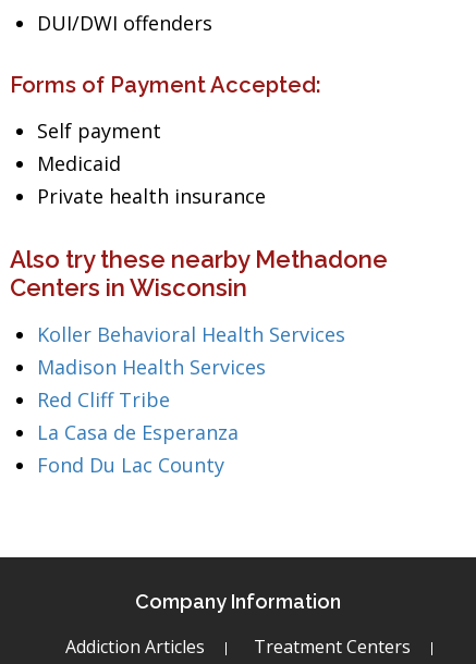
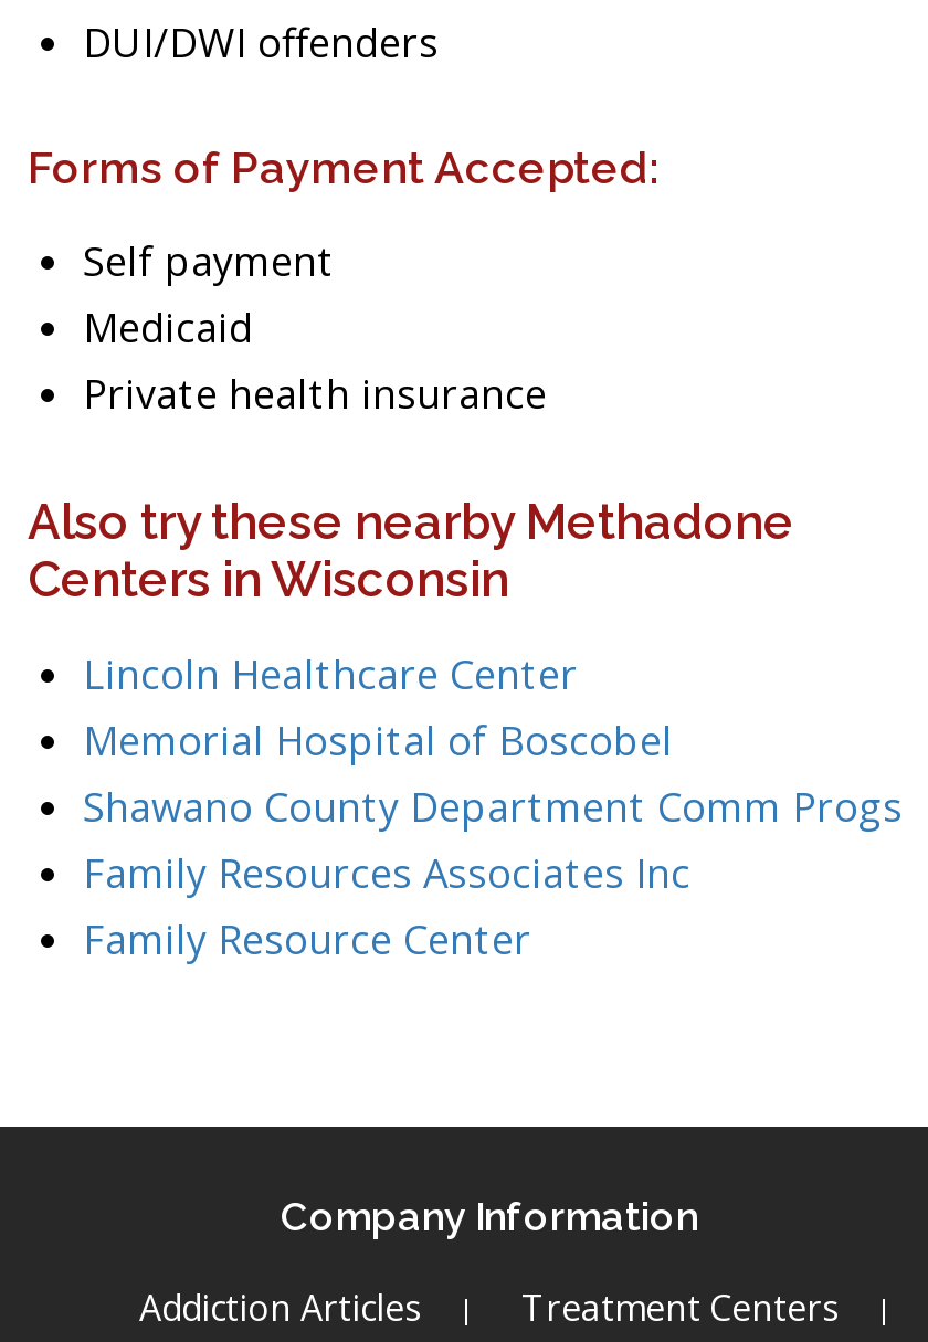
- Koller Behavioral Health Services
- Madison Health Services
- Red Cliff Tribe
- La Casa de Esperanza
- Fond Du Lac County
+ Lincoln Healthcare Center
+ Memorial Hospital of Boscobel
+ Shawano County Department Comm Progs
+ Family Resources Associates Inc
+ Family Resource Center
